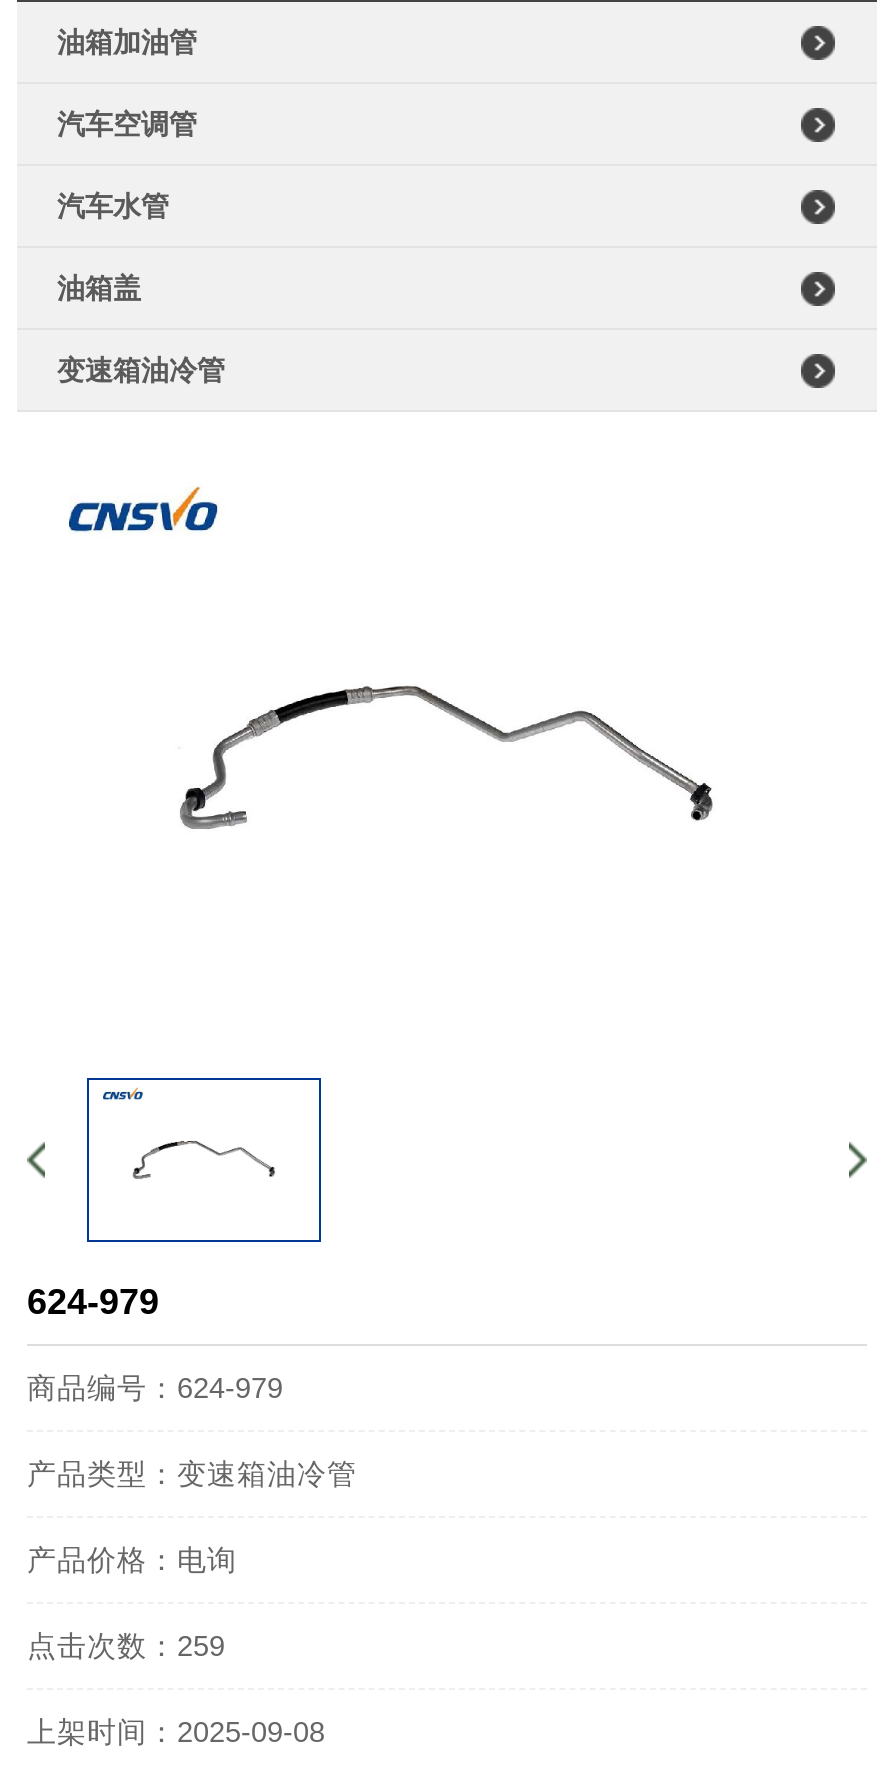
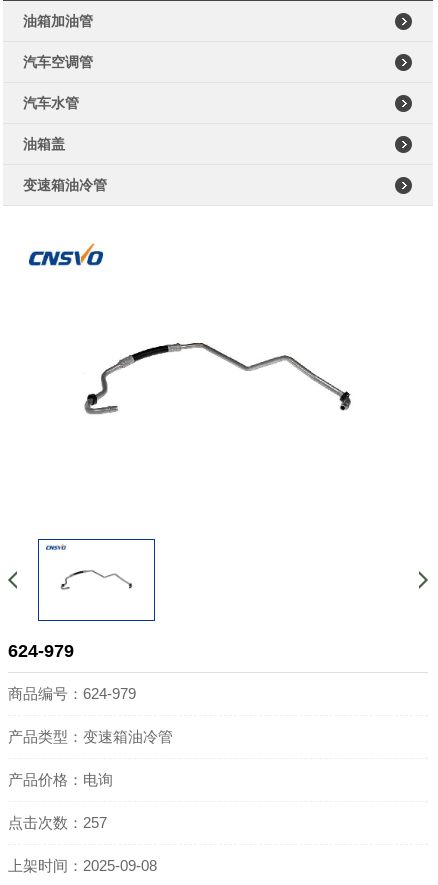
- 点击次数：259
+ 点击次数：257
